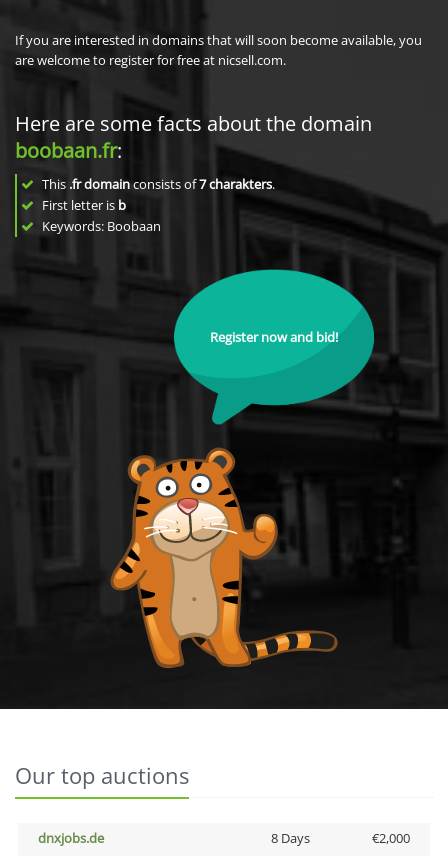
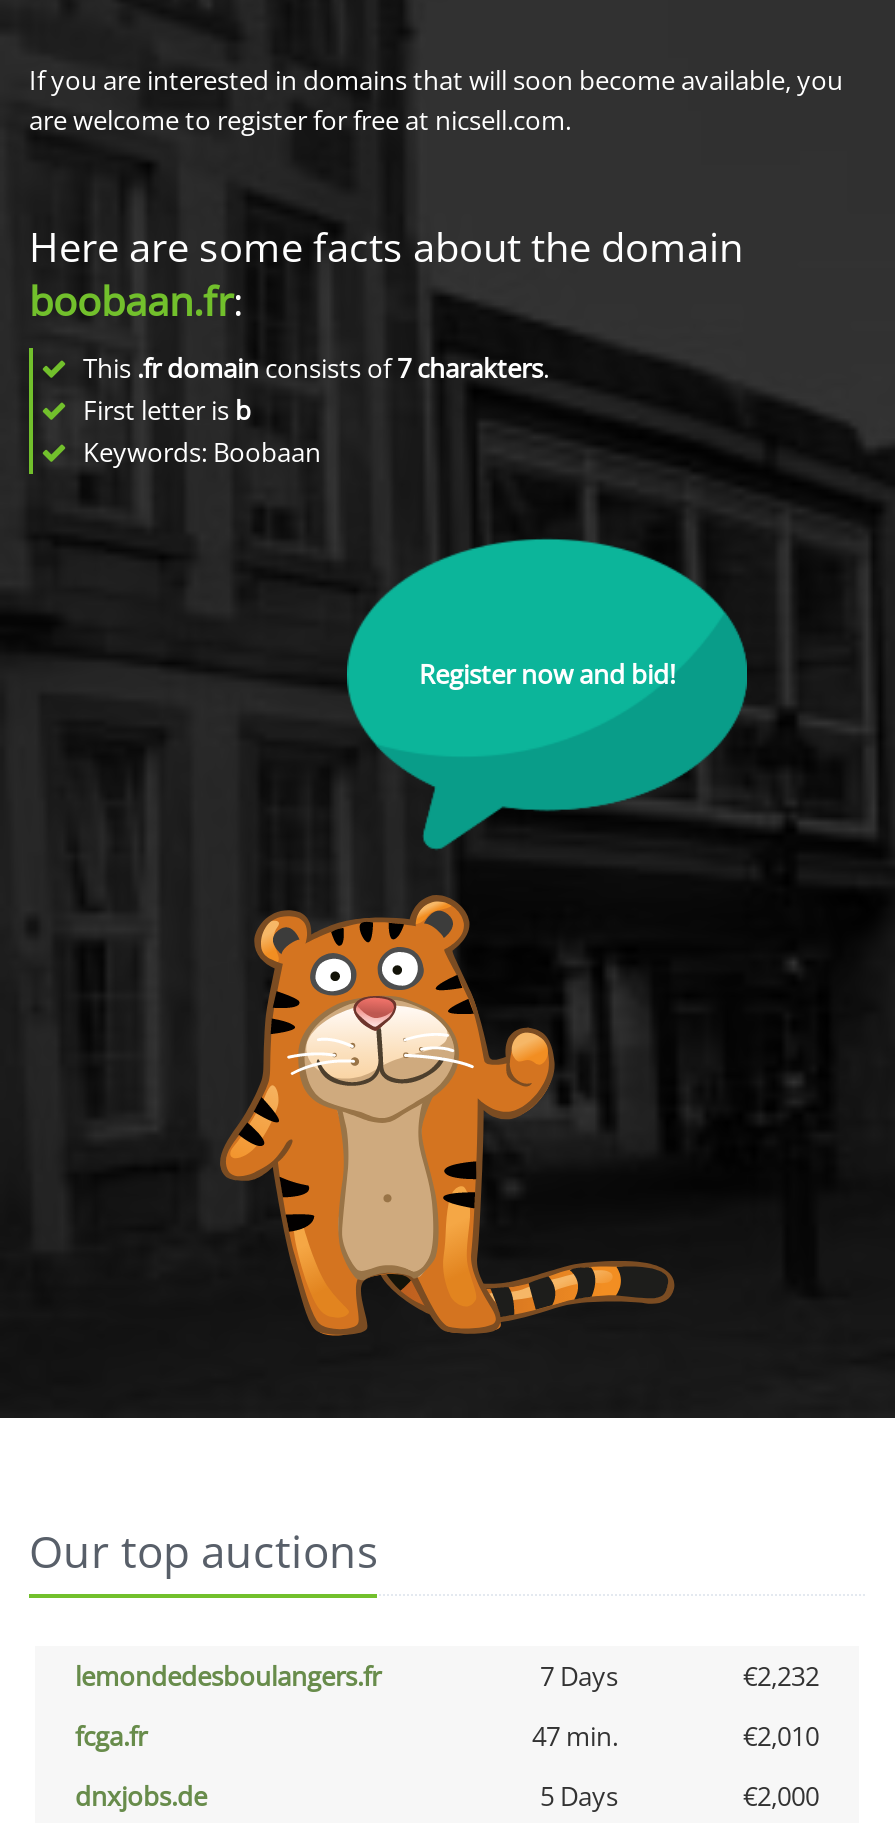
+ lemondedesboulangers.fr
+ 7 Days
+ €2,232
+ fcga.fr
+ 47 min.
+ €2,010

- 8 Days
+ 5 Days
